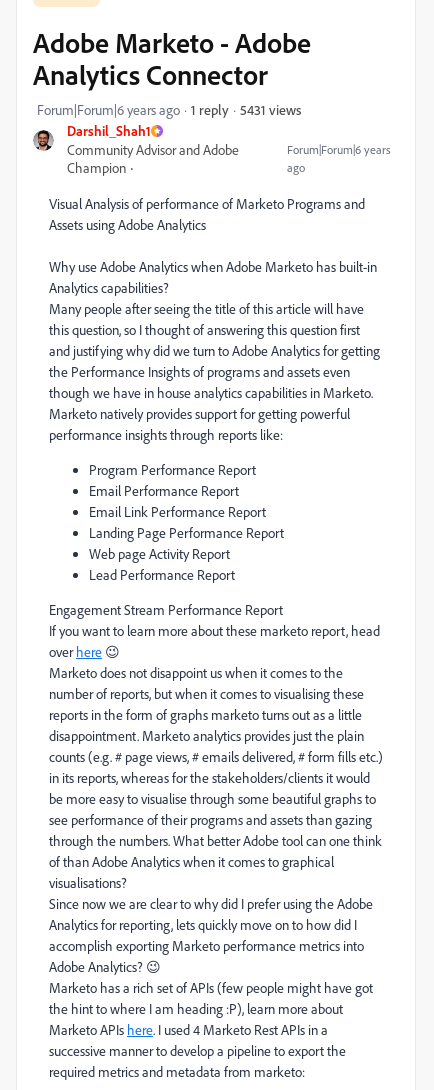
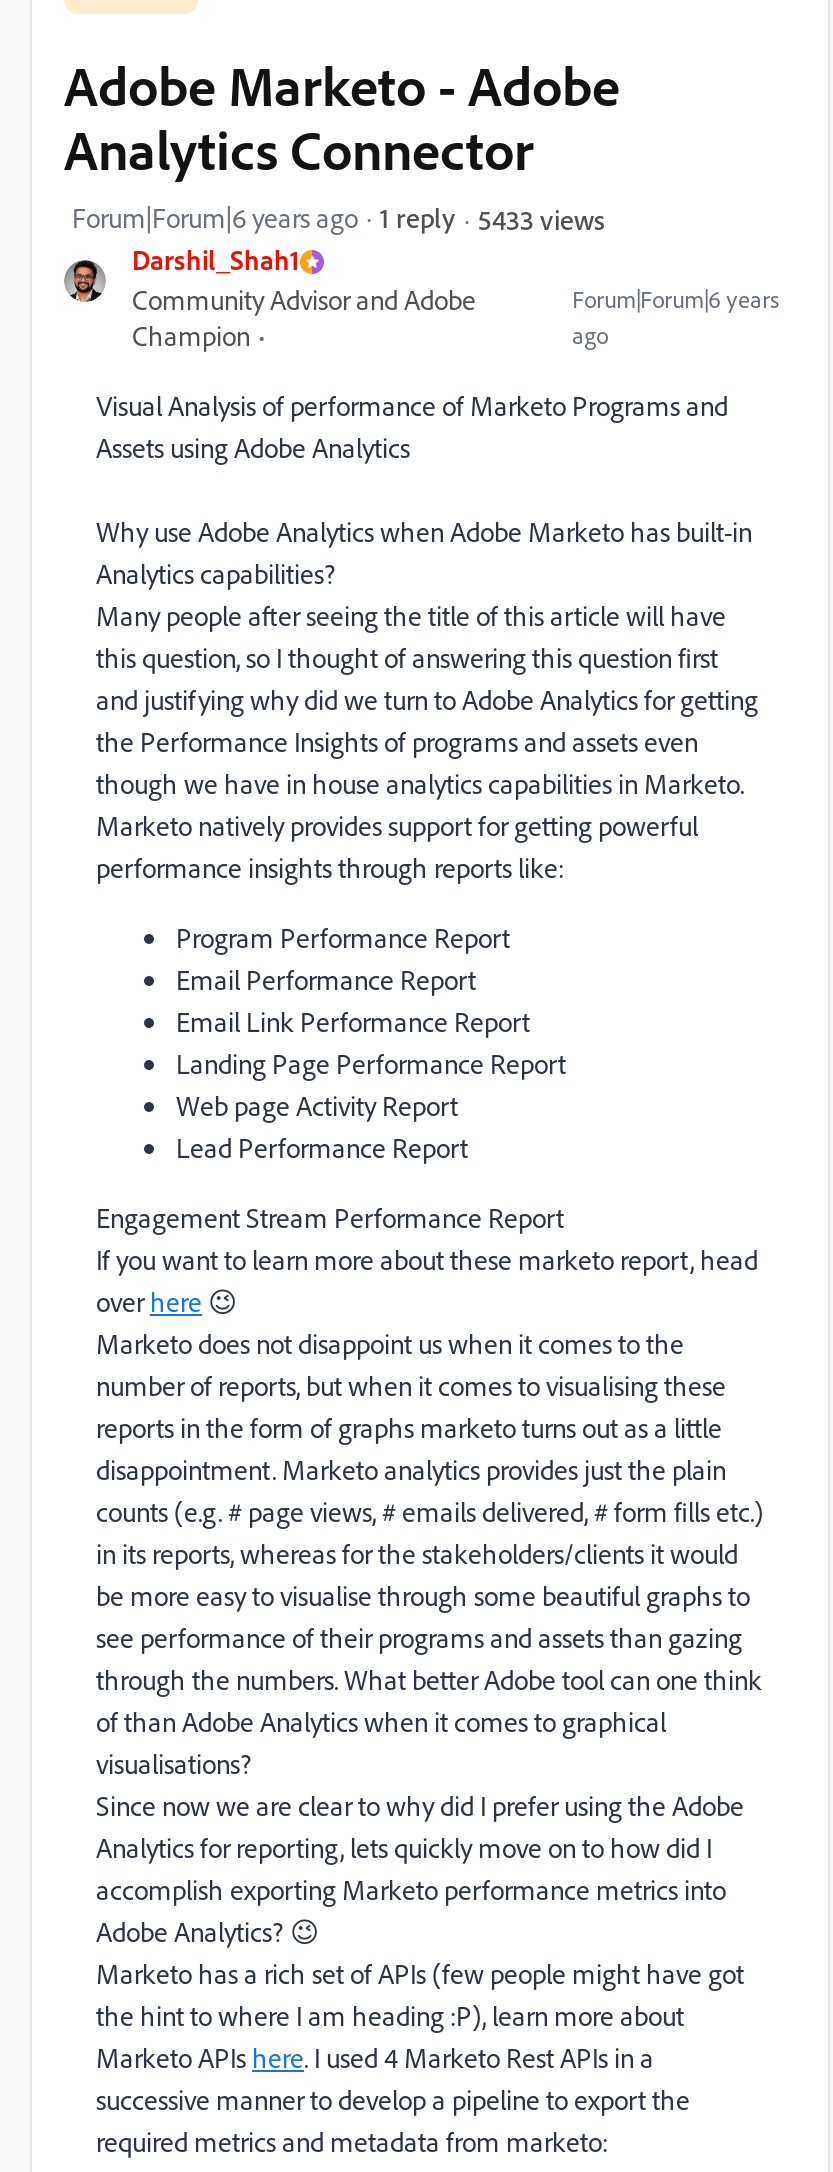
- 5431 views
+ 5433 views
